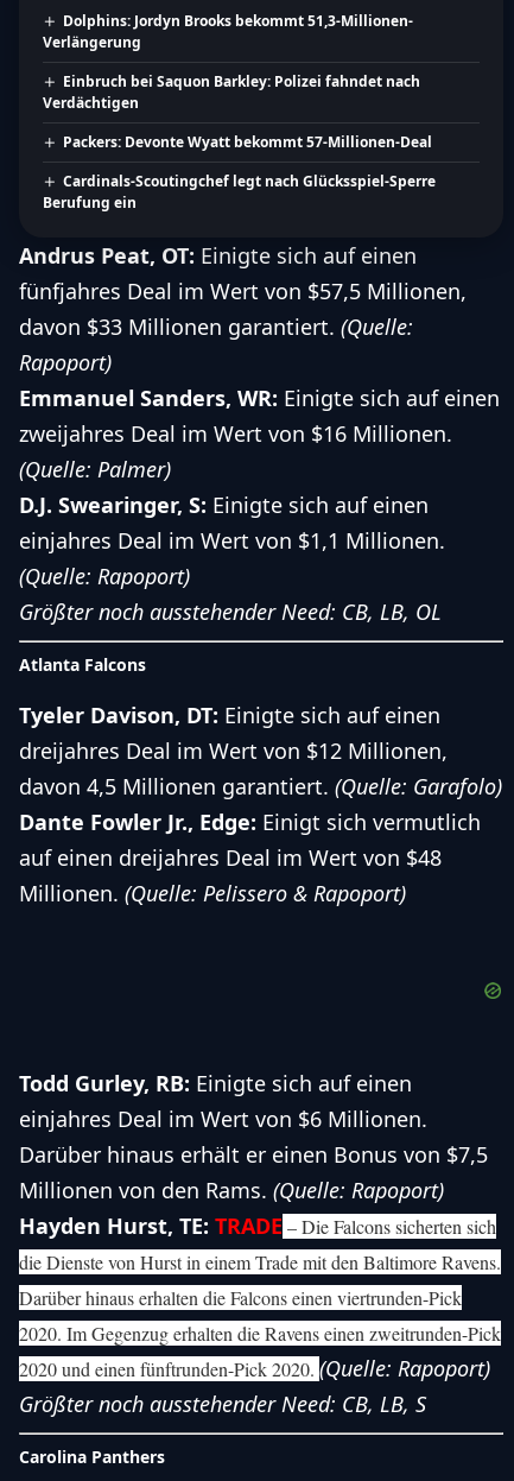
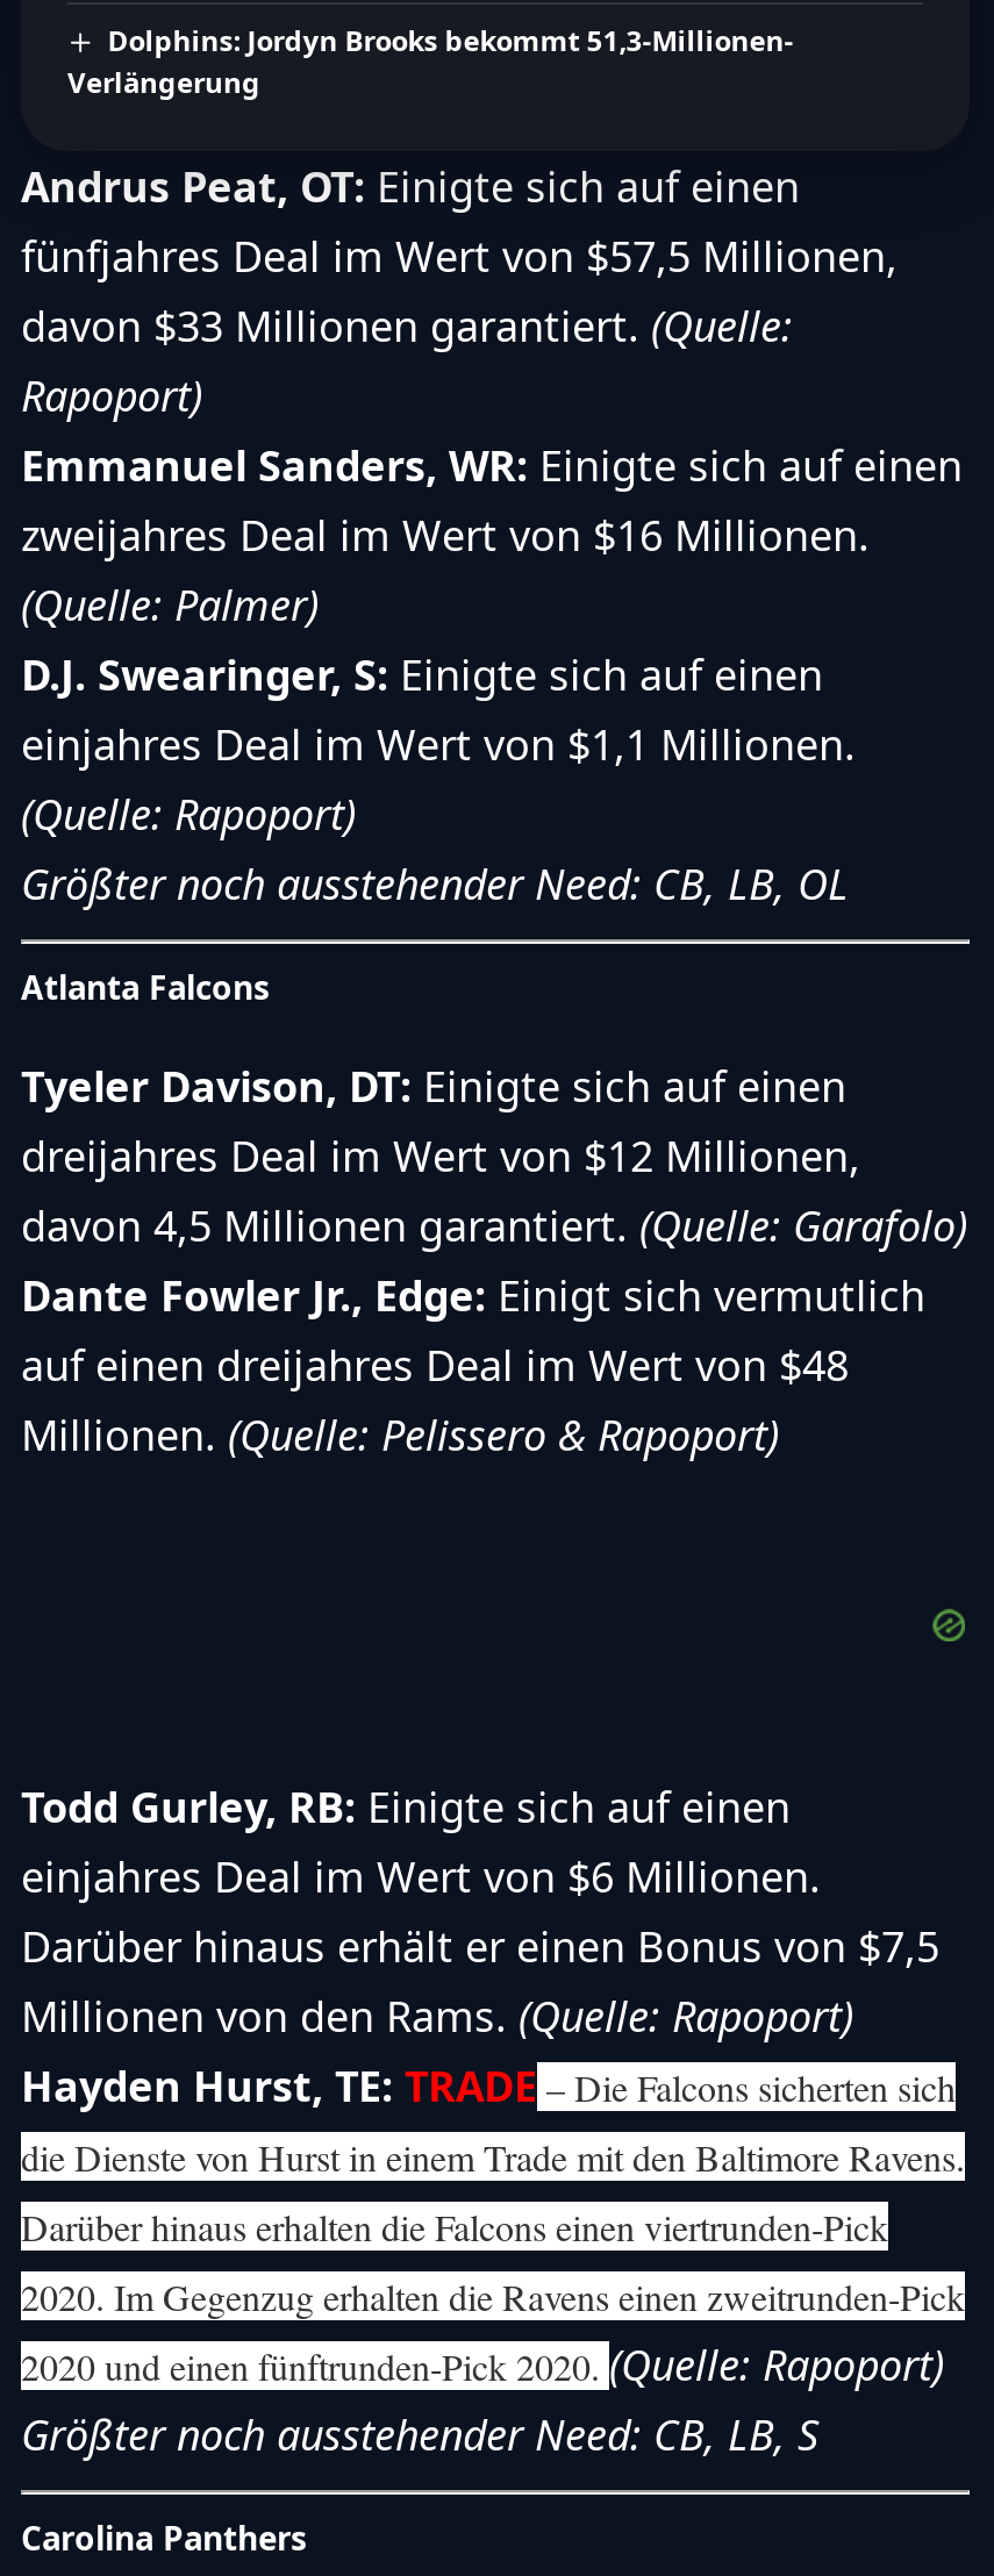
- Einbruch bei Saquon Barkley: Polizei fahndet nach
- Verdächtigen
- Packers: Devonte Wyatt bekommt 57-Millionen-Deal
- Cardinals-Scoutingchef legt nach Glücksspiel-Sperre
- Berufung ein
